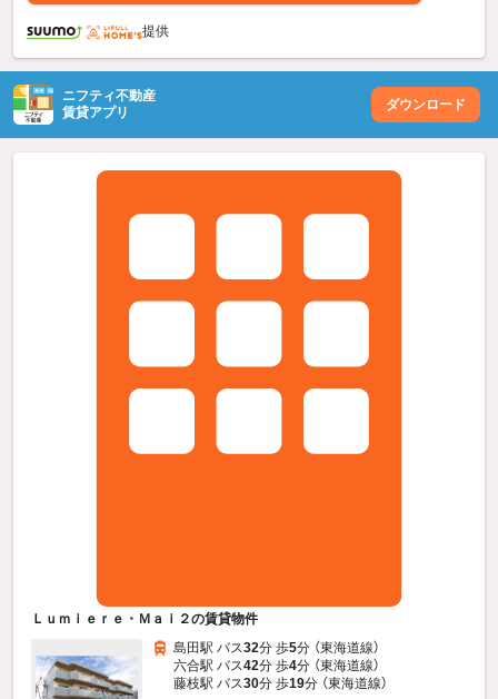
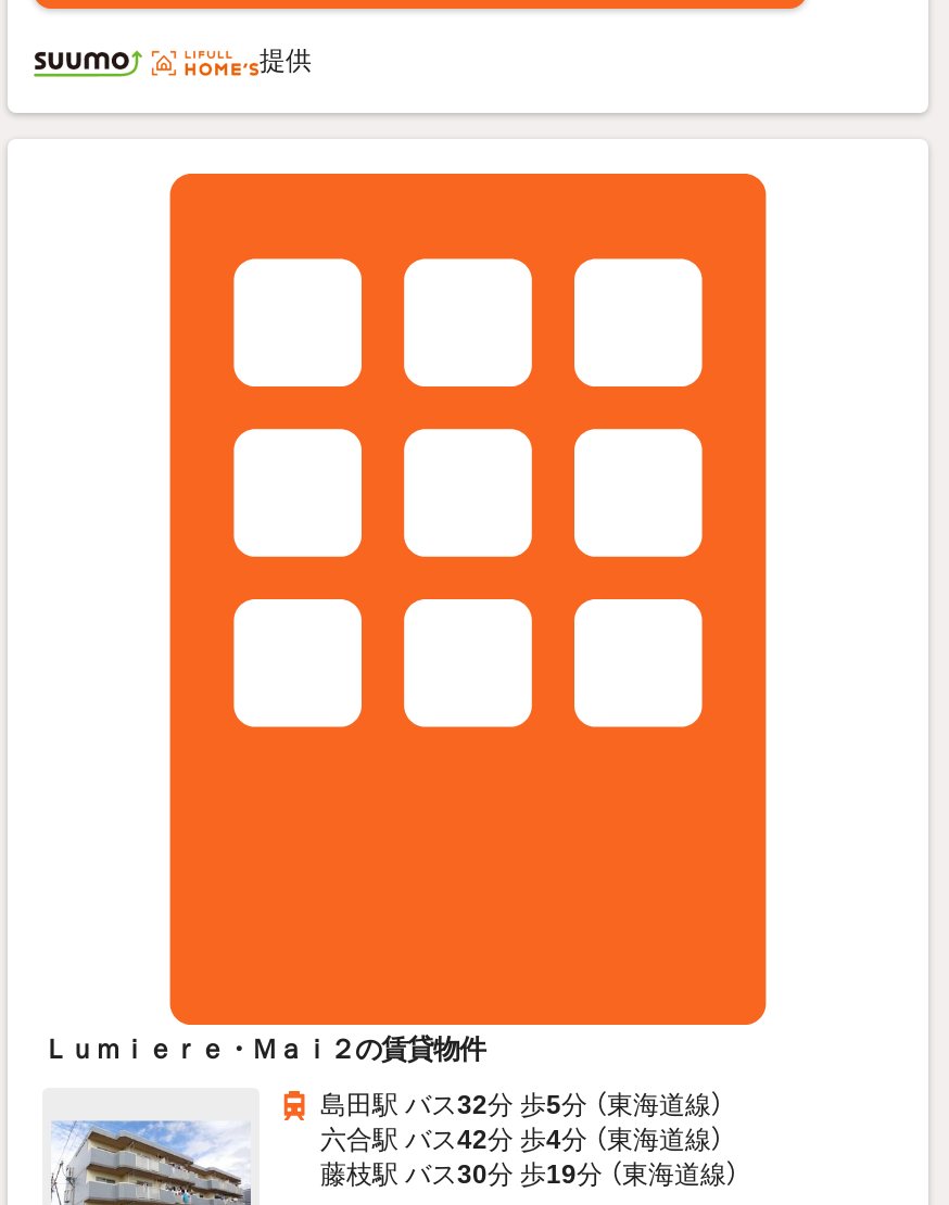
- [image]
- ニフティ不動産
- 賃貸アプリ
- ダウンロード
